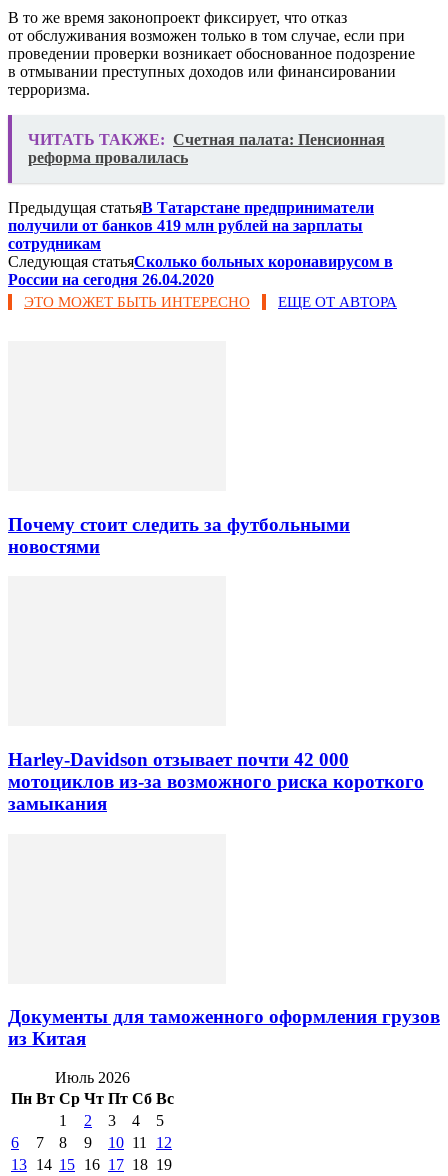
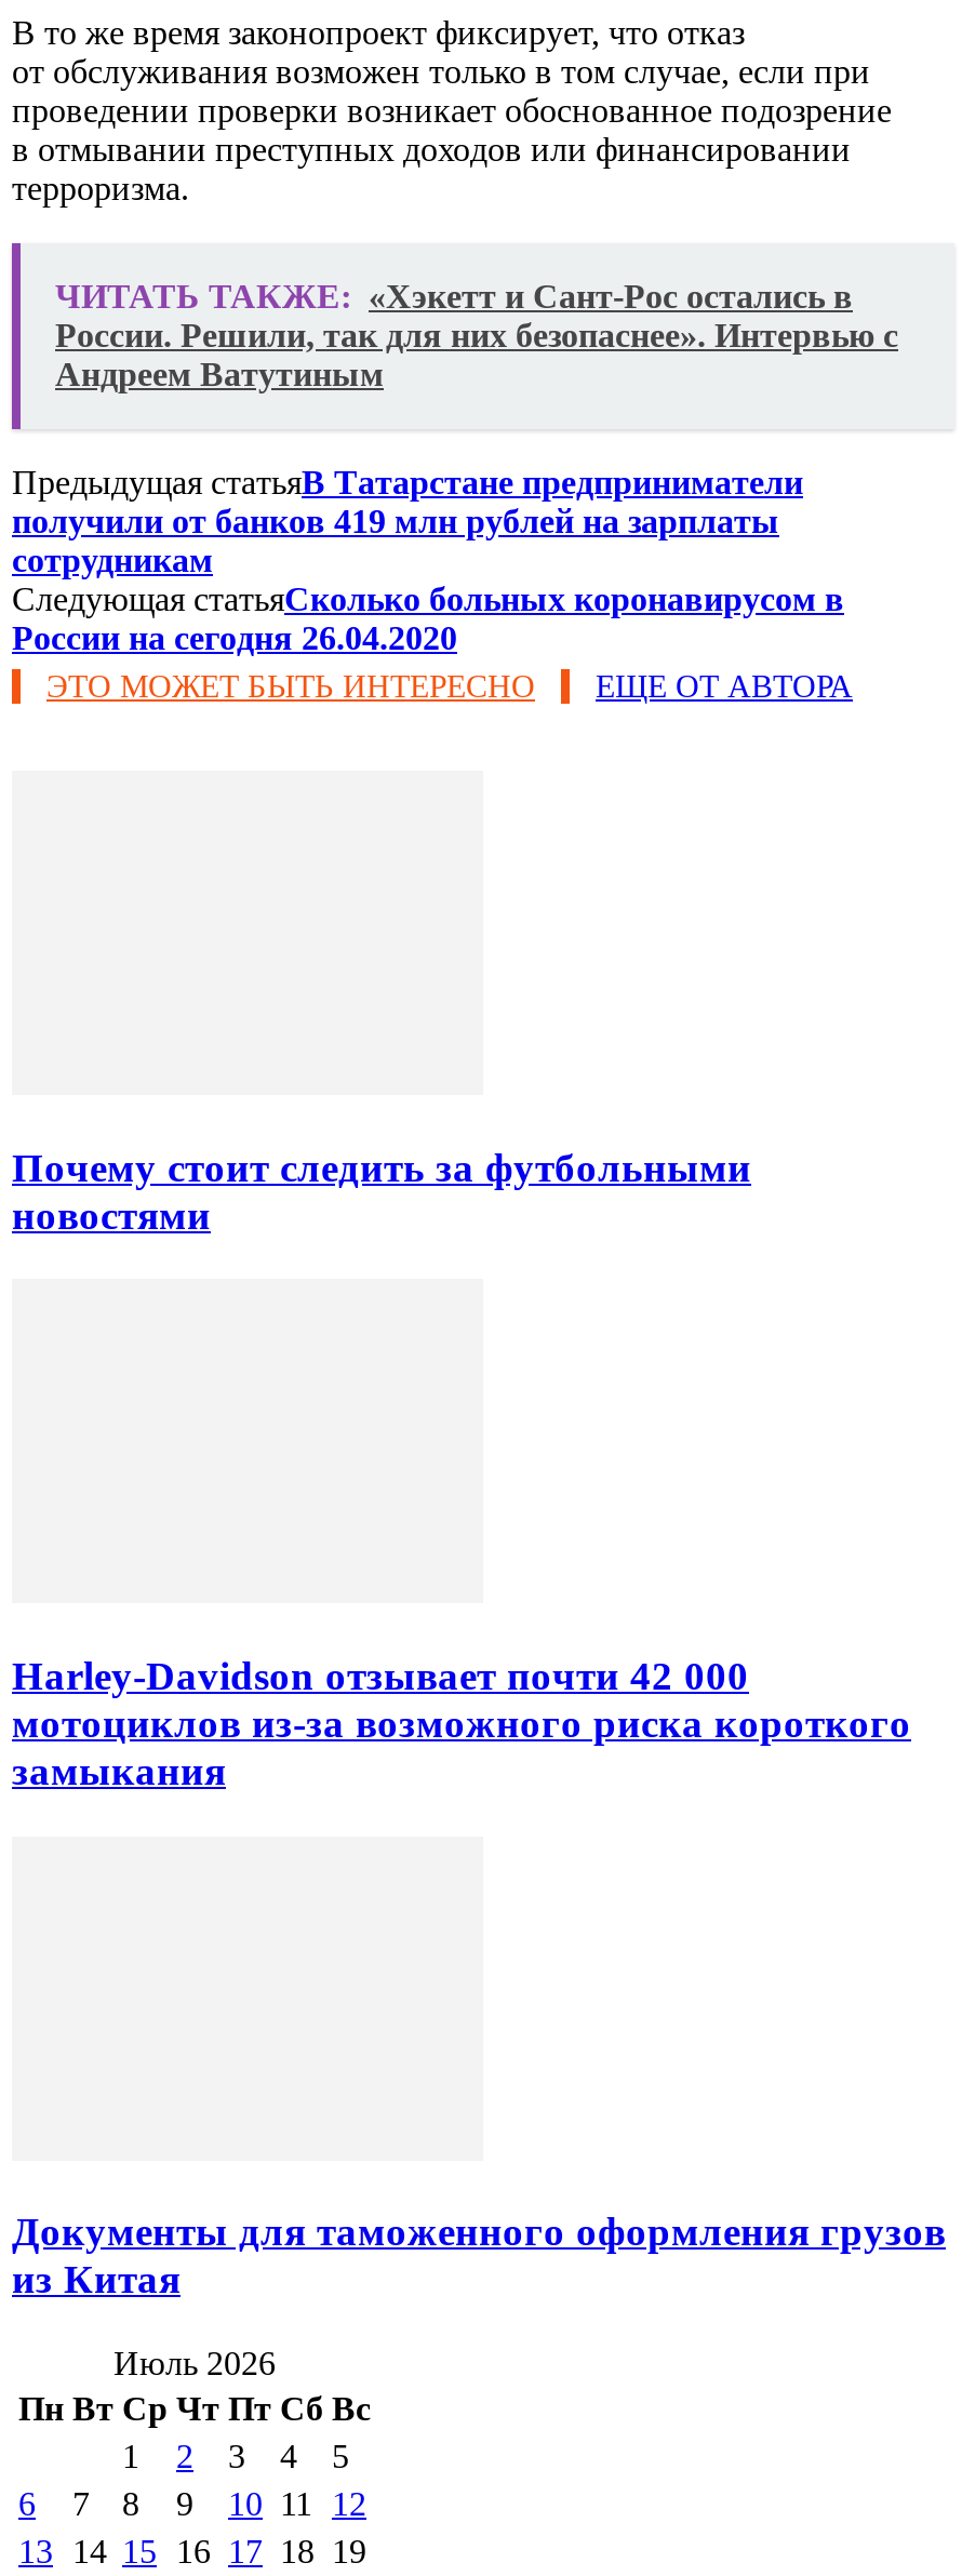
- ЧИТАТЬ ТАКЖЕ: Счетная палата: Пенсионная
- реформа провалилась
+ ЧИТАТЬ ТАКЖЕ: «Хэкетт и Сант-Рос остались в
+ России. Решили, так для них безопаснее». Интервью с
+ Андреем Ватутиным
